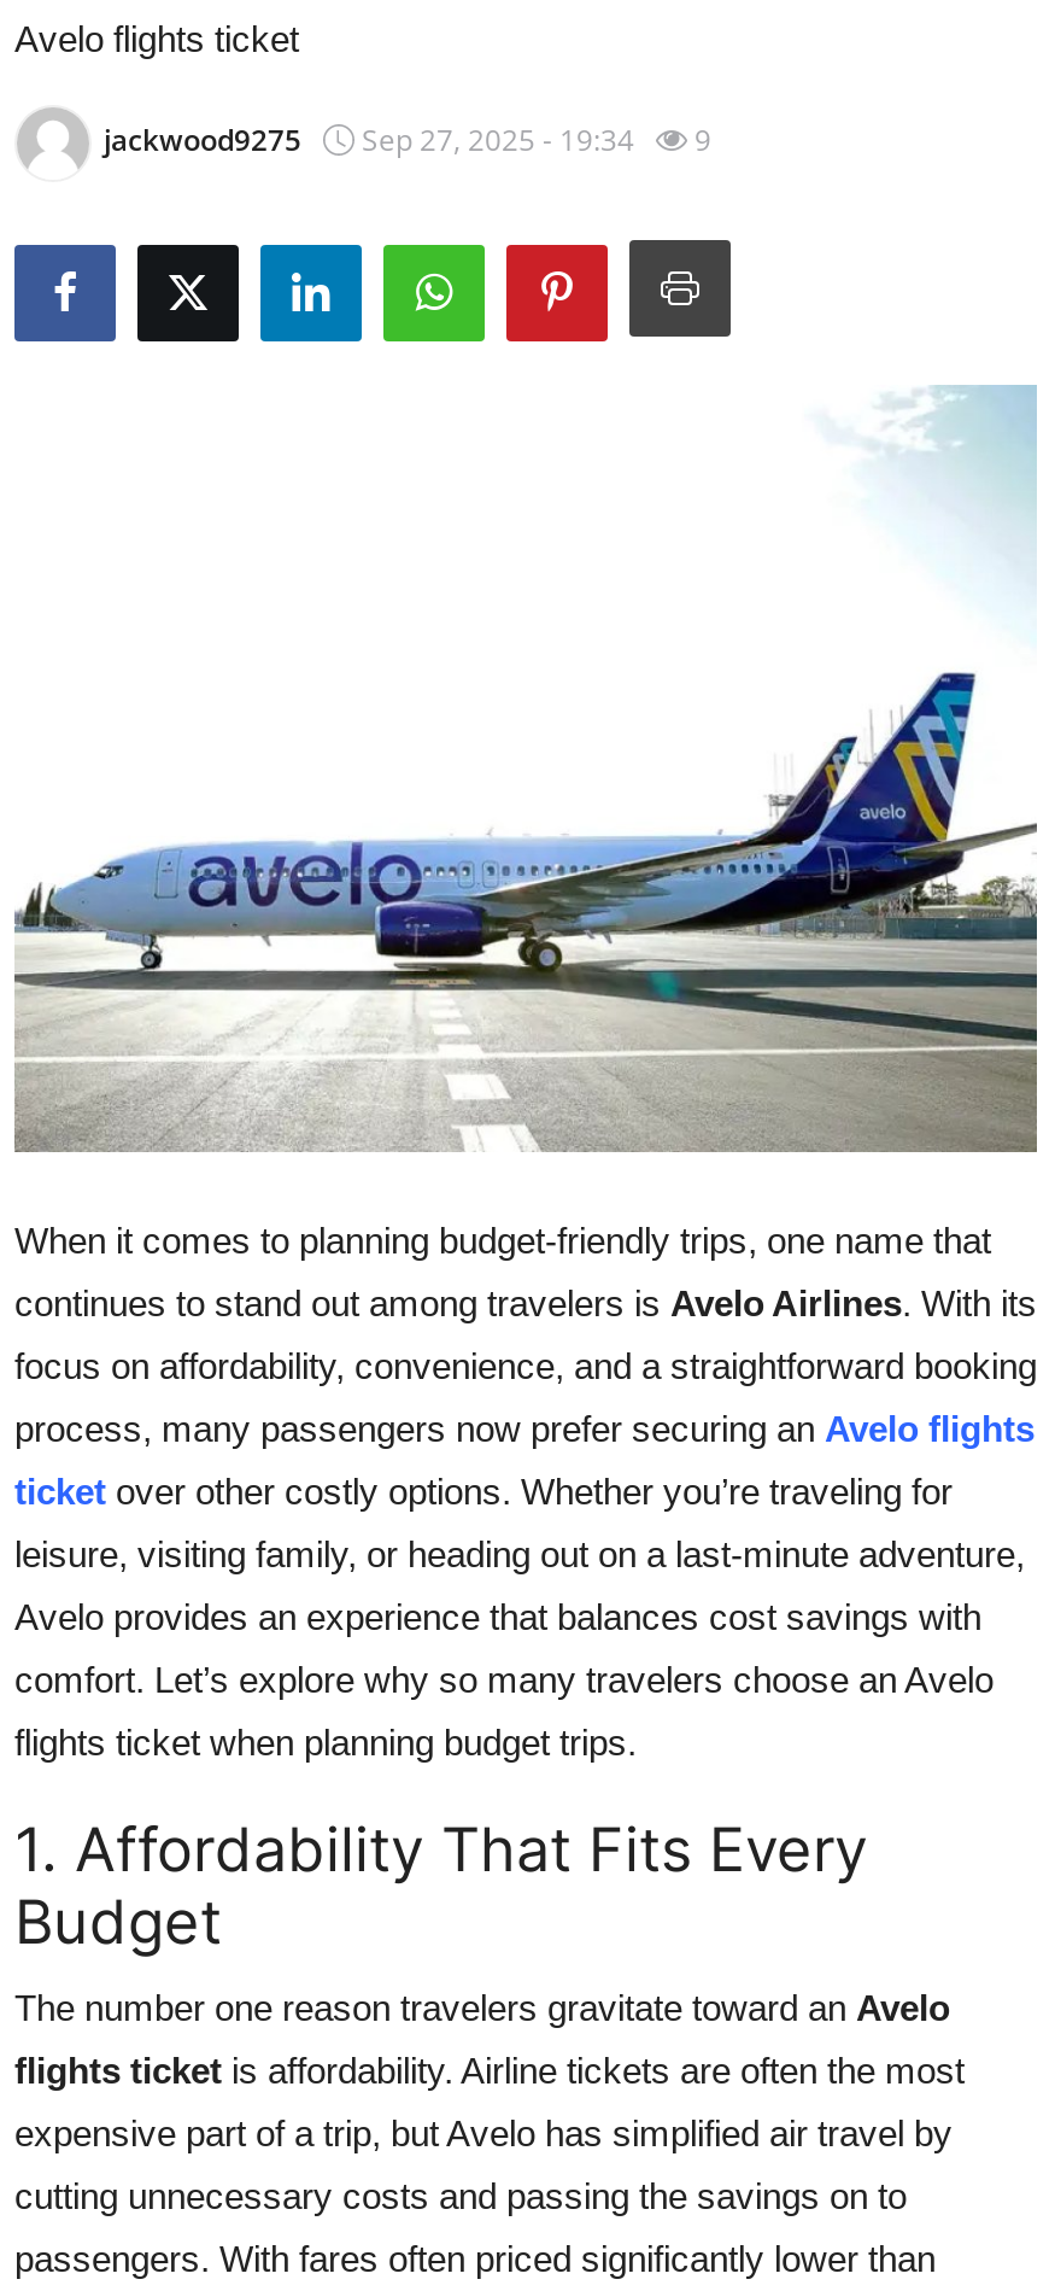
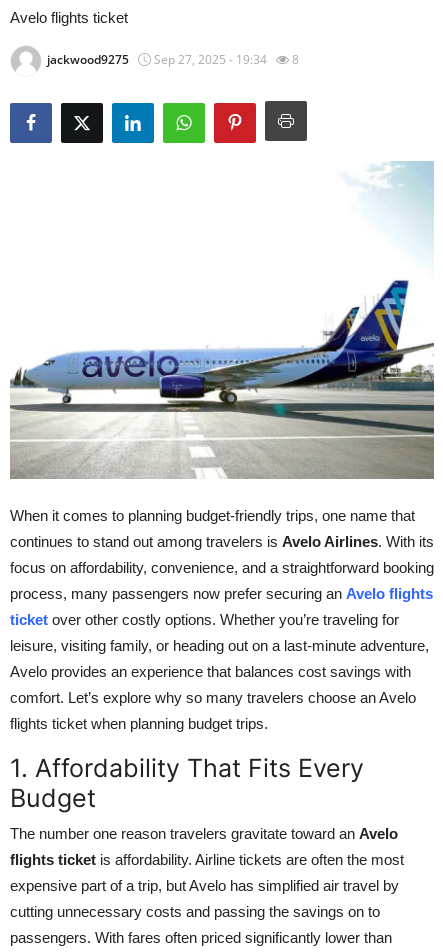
- jackwood9275 Sep 27, 2025 - 19:34 9
+ jackwood9275 Sep 27, 2025 - 19:34 8
